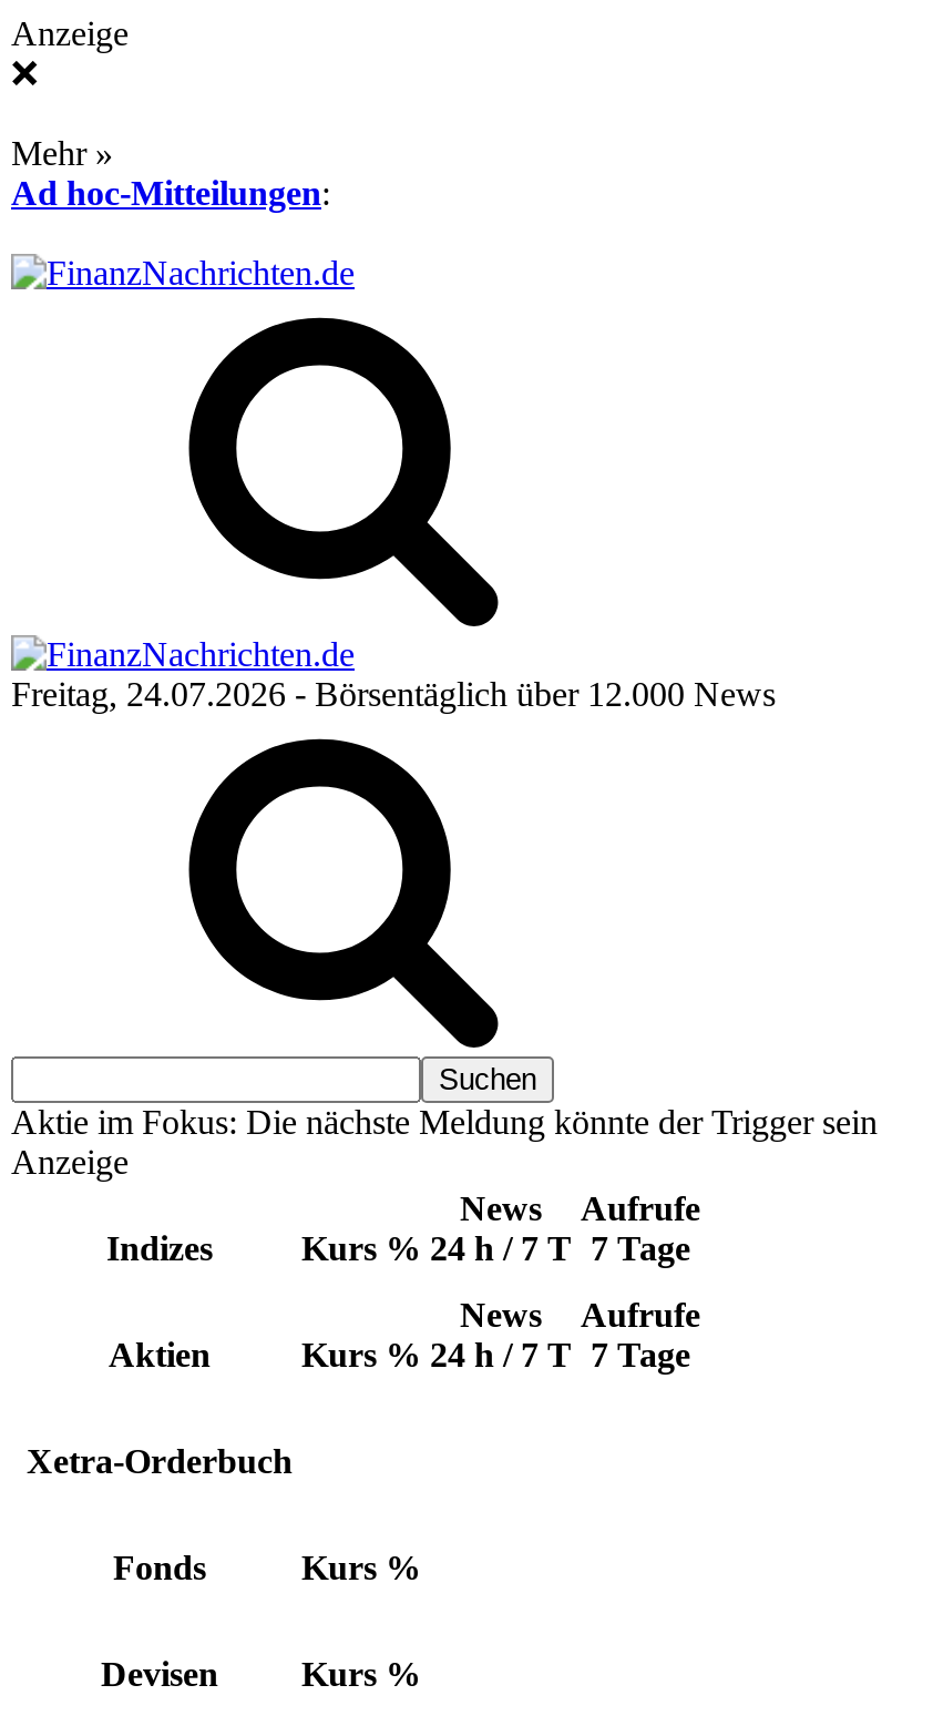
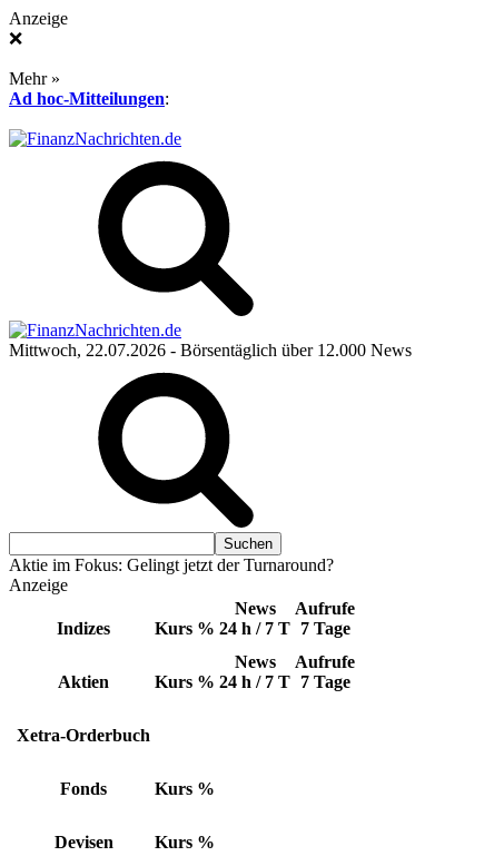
- Freitag, 24.07.2026 - Börsentäglich über 12.000 News
+ Mittwoch, 22.07.2026 - Börsentäglich über 12.000 News

- Aktie im Fokus: Die nächste Meldung könnte der Trigger sein
+ Aktie im Fokus: Gelingt jetzt der Turnaround?
